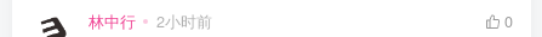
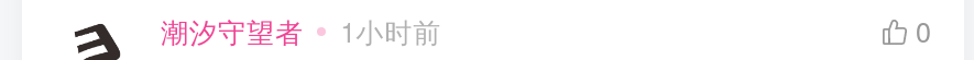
- 林中行
- 2小时前
+ 潮汐守望者
+ 1小时前
